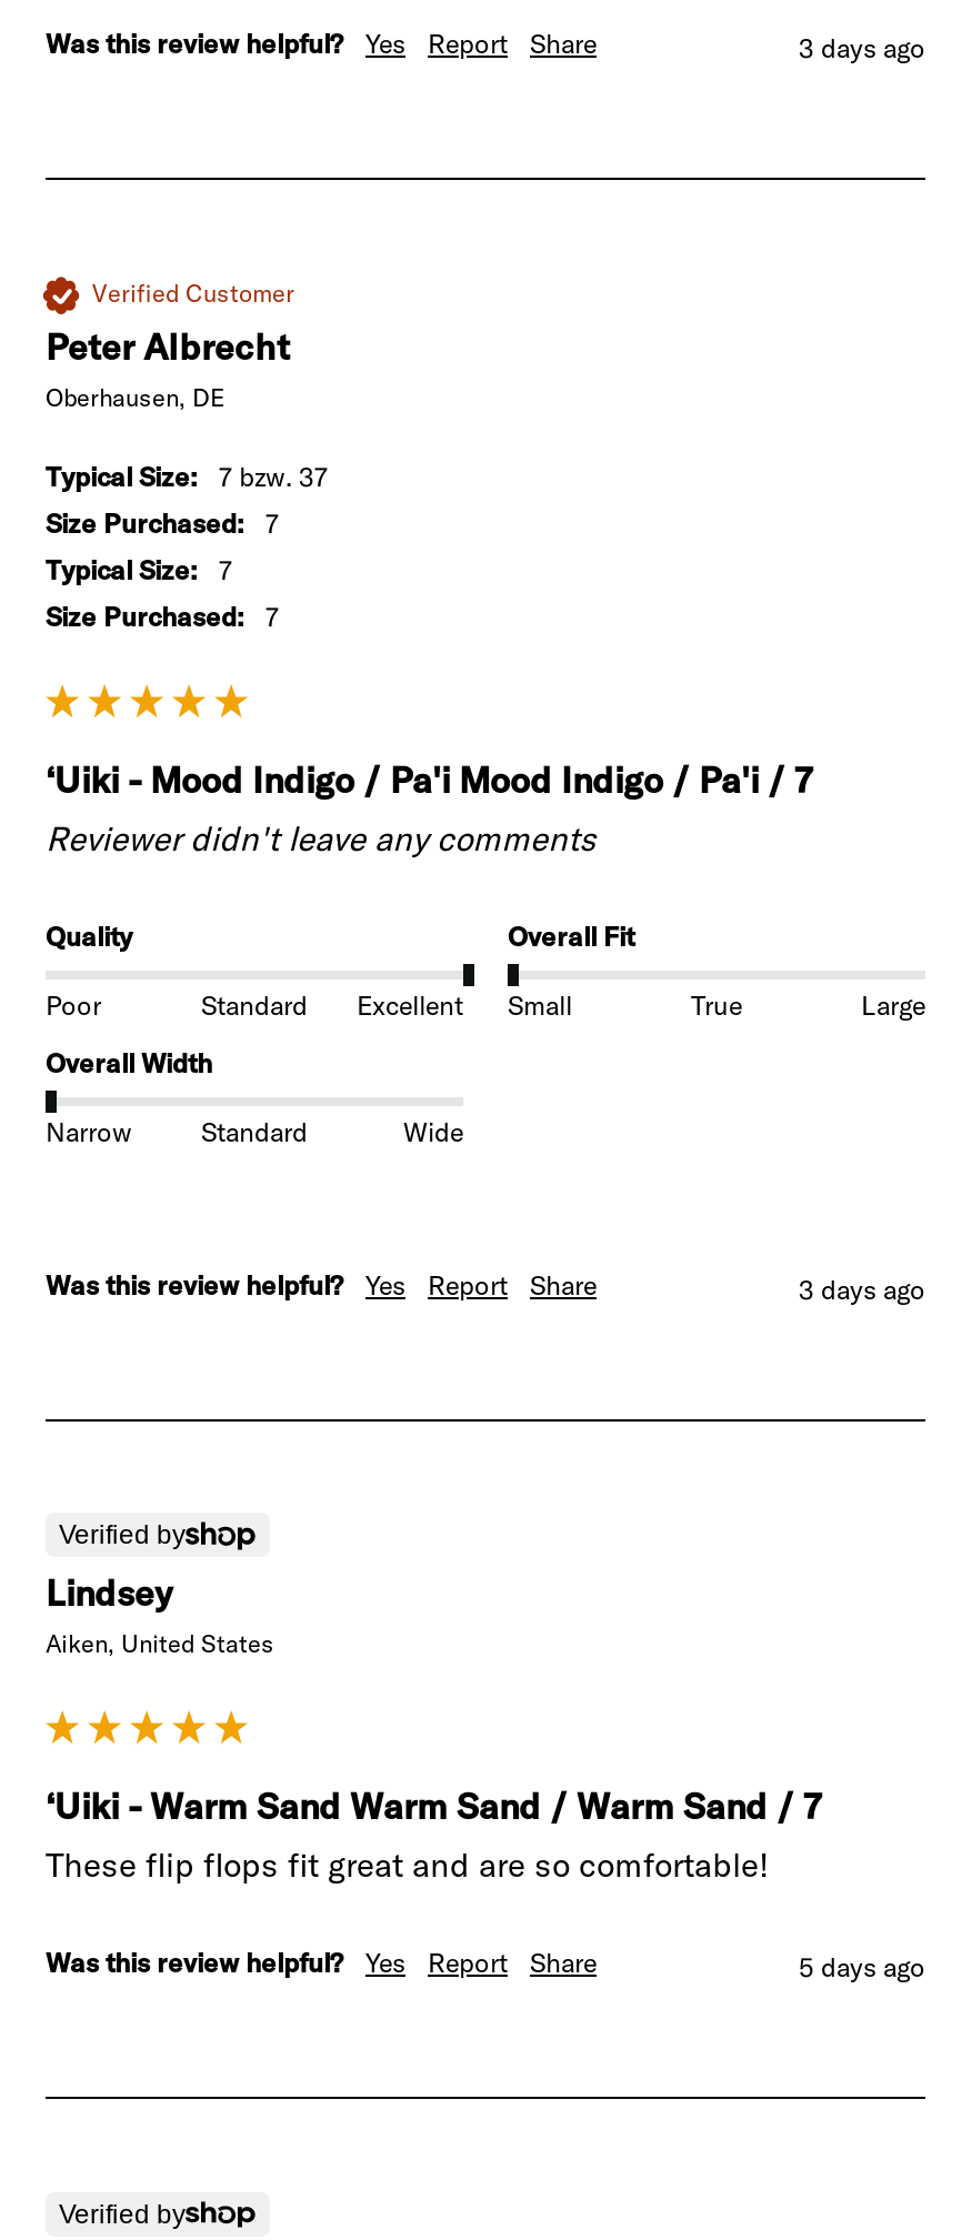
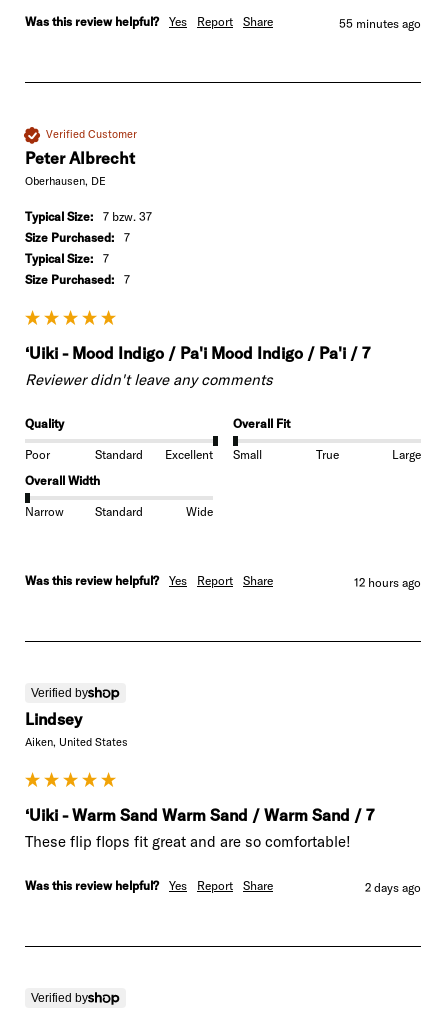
- 3 days ago
+ 55 minutes ago

- 3 days ago
+ 12 hours ago

- 5 days ago
+ 2 days ago
